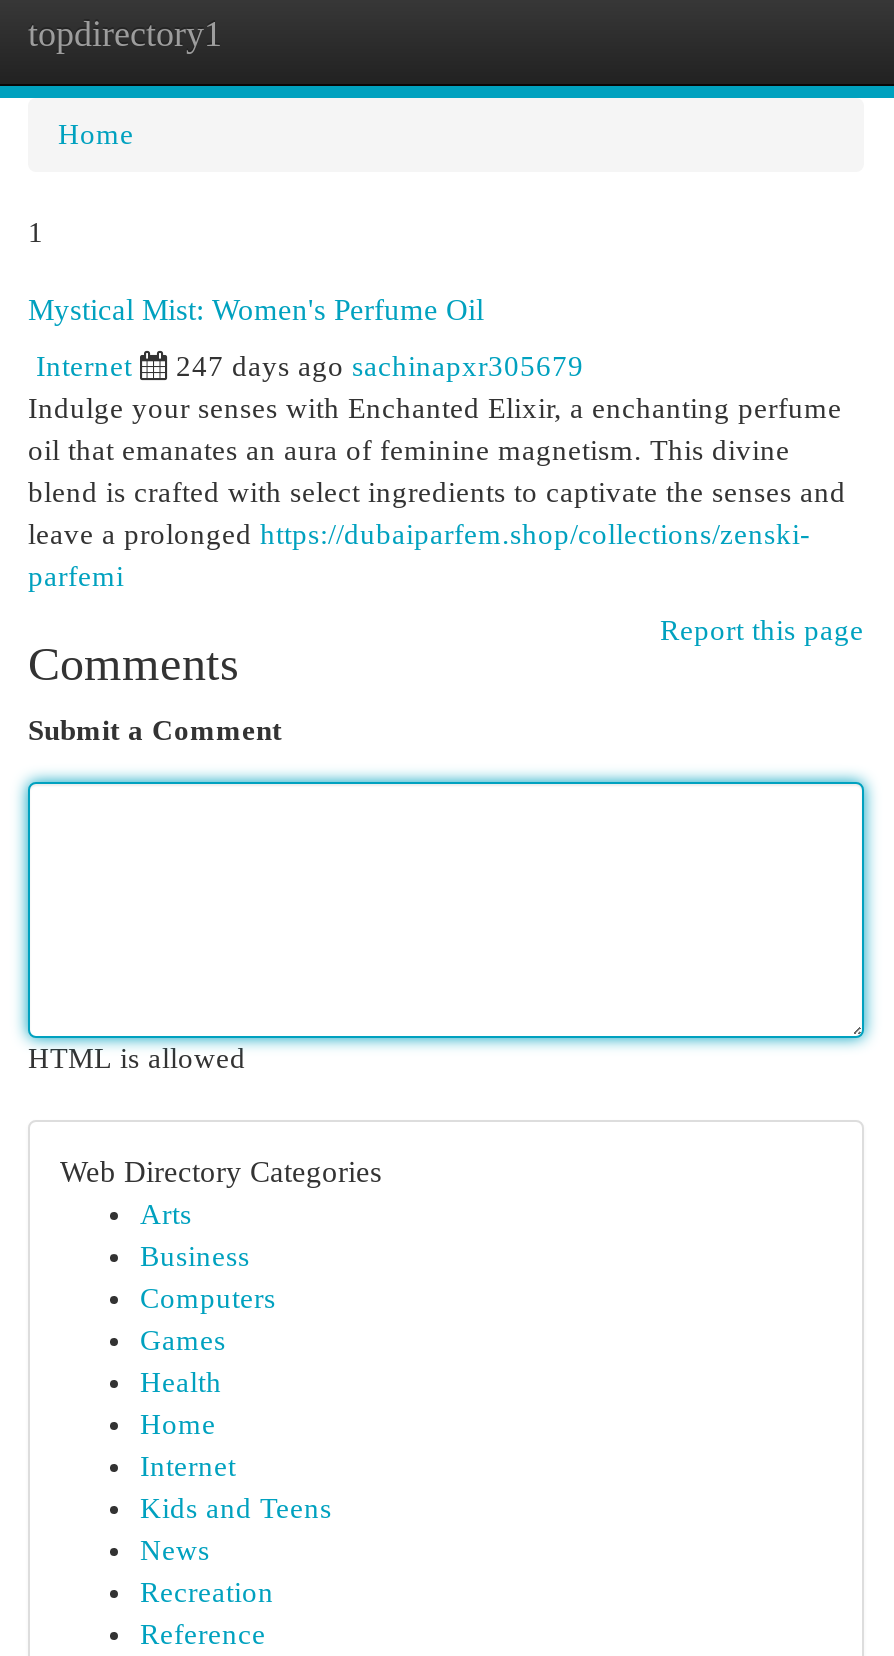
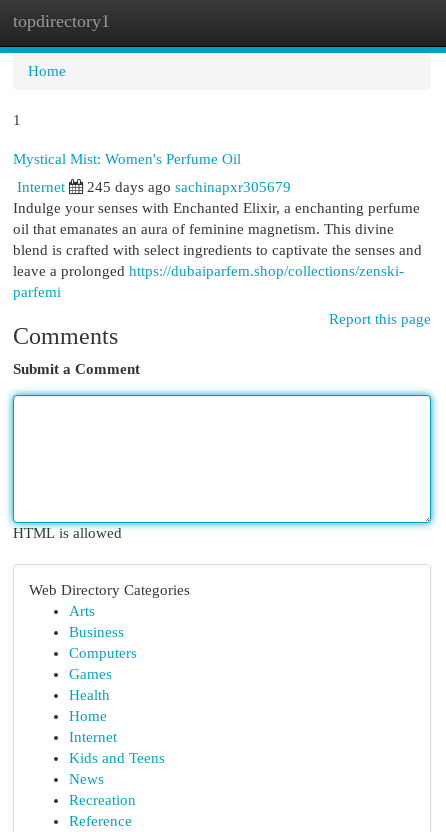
- 247 days ago sachinapxr305679
+ 245 days ago sachinapxr305679
